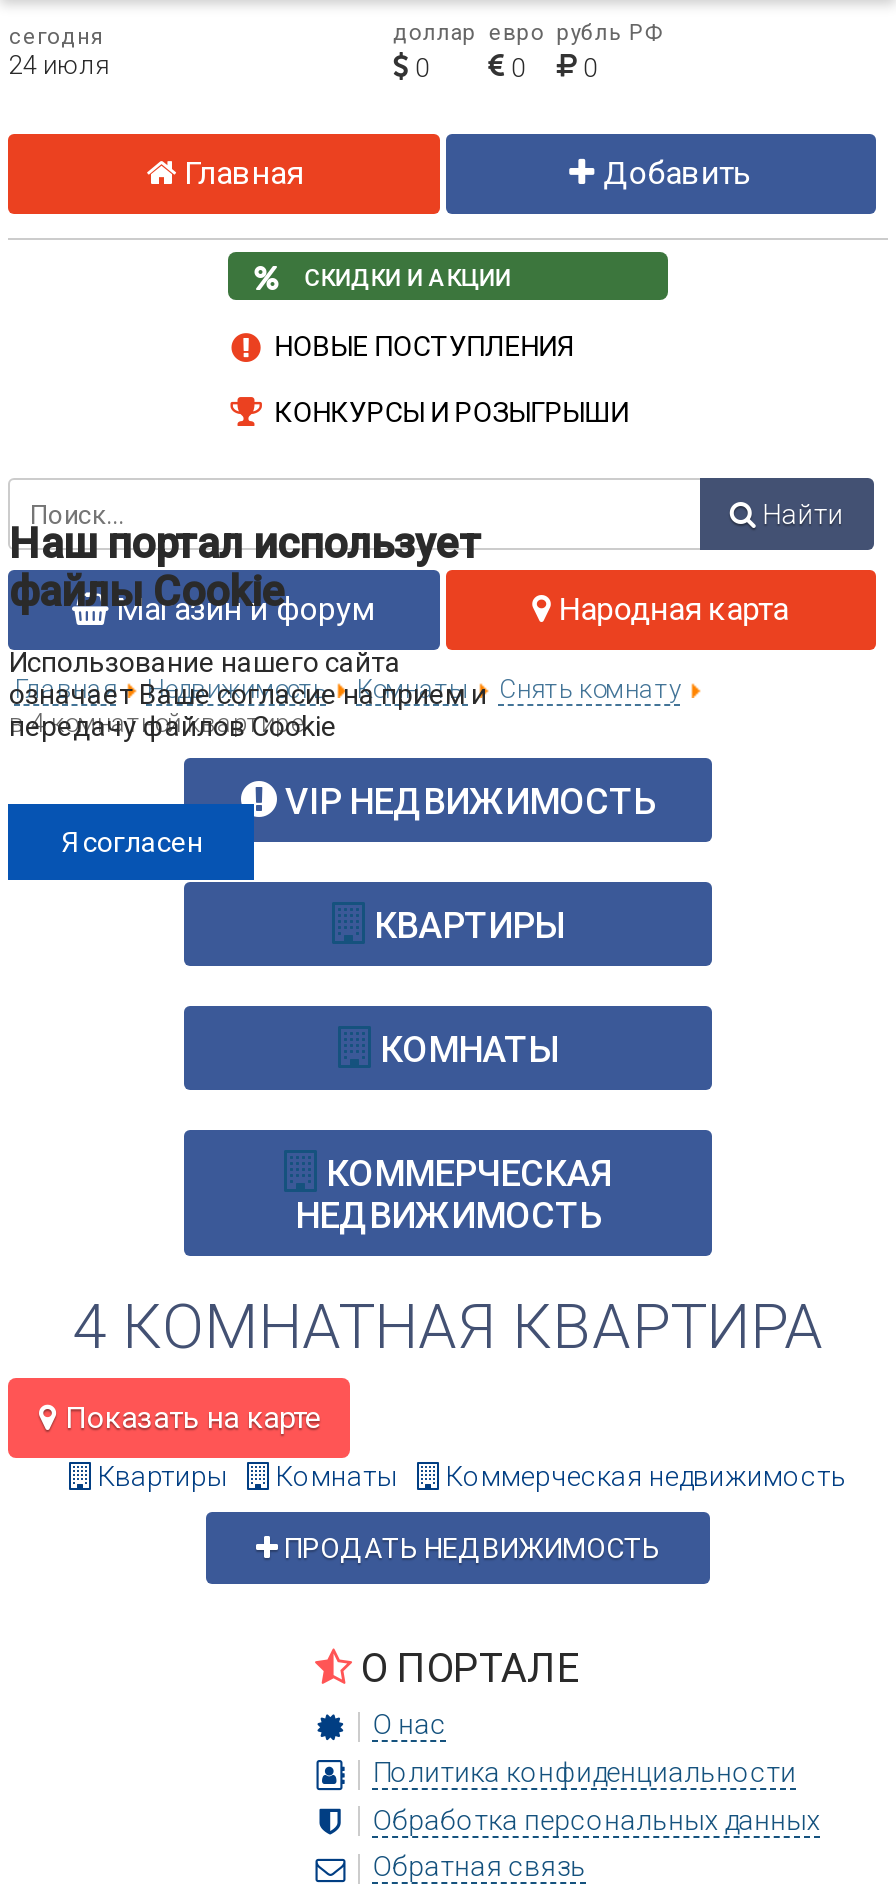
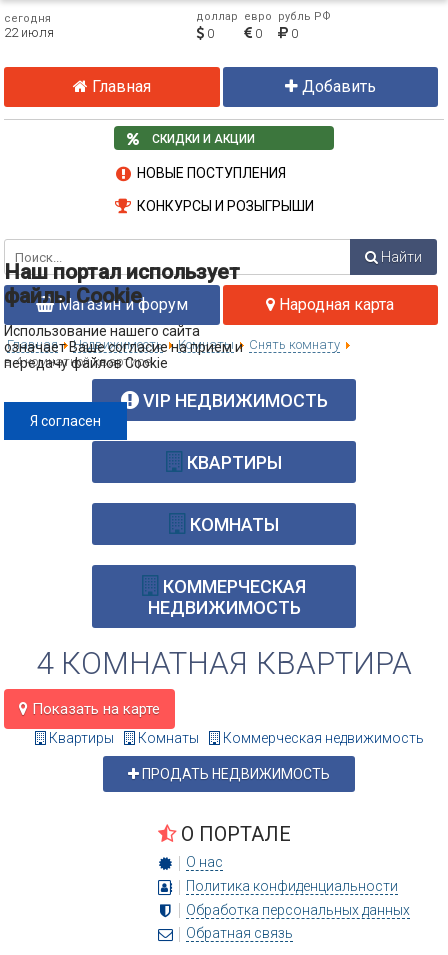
- 24 июля
+ 22 июля
